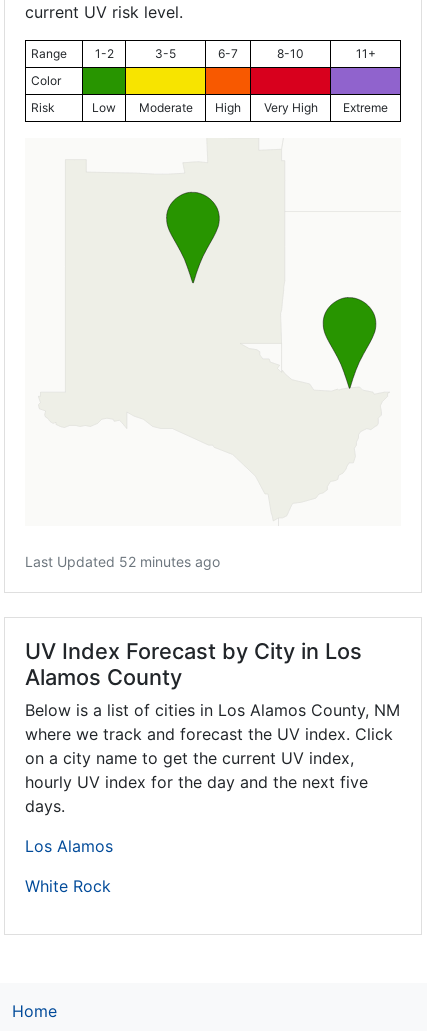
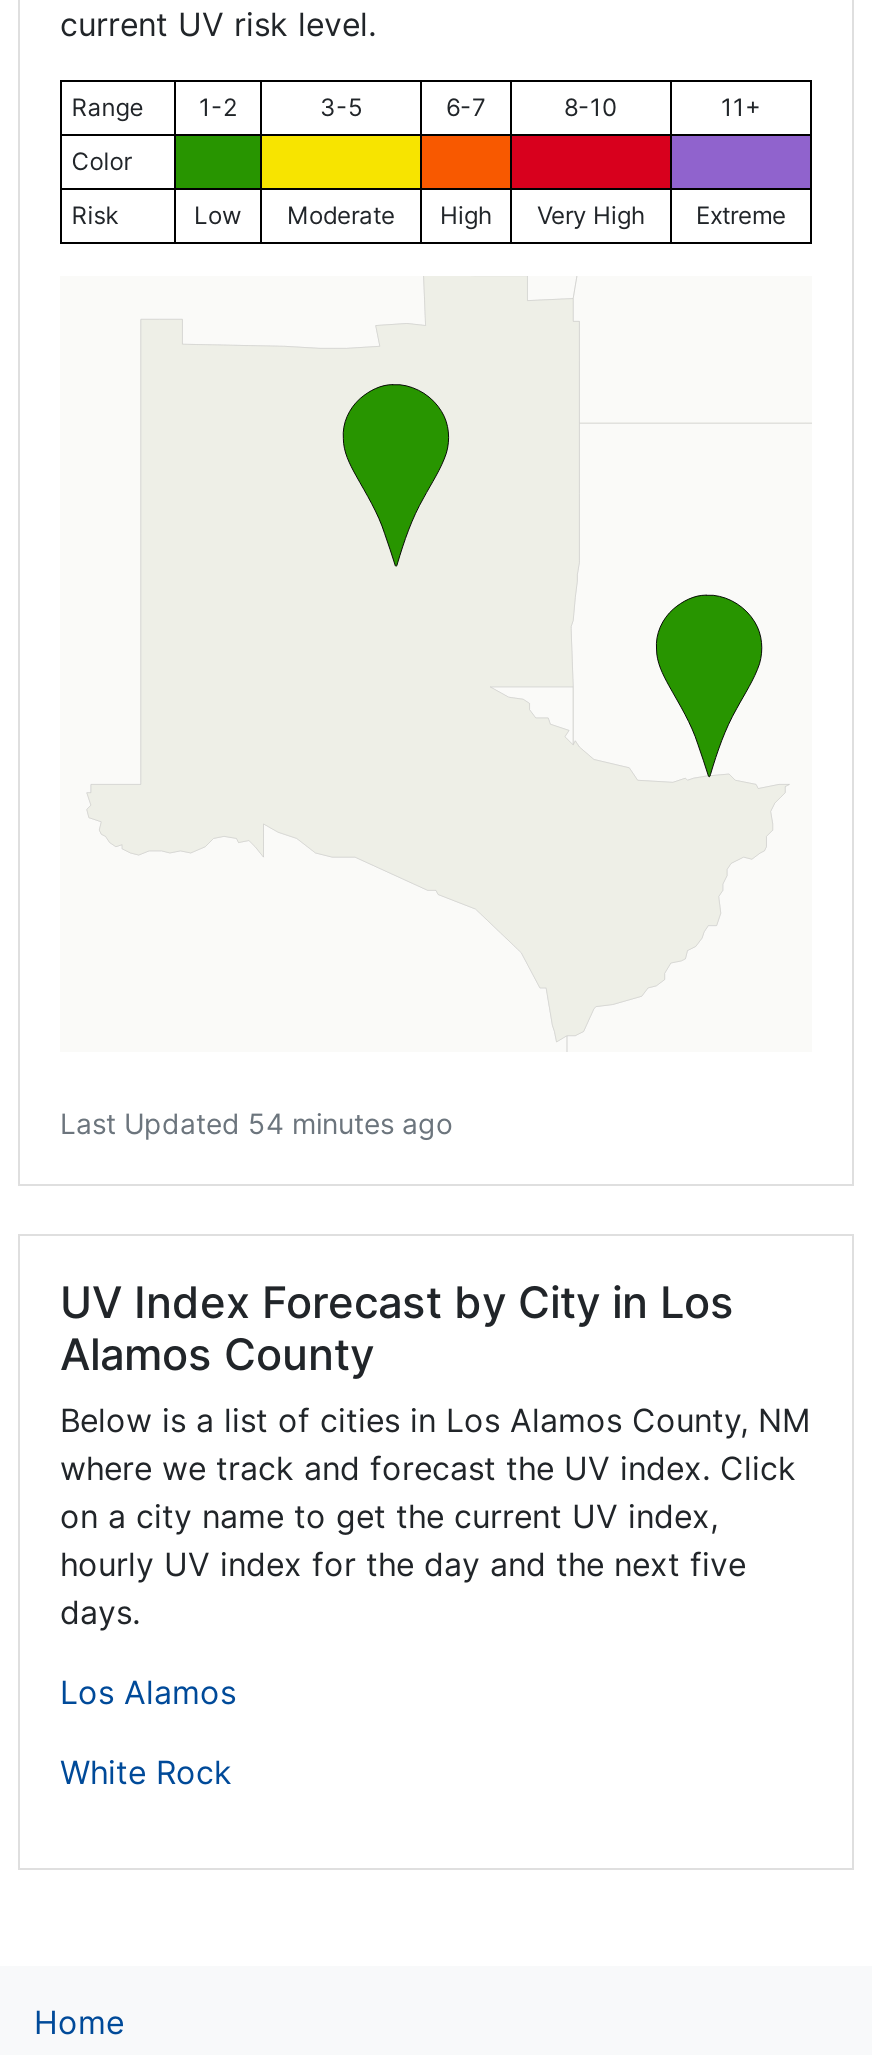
- Last Updated 52 minutes ago
+ Last Updated 54 minutes ago
